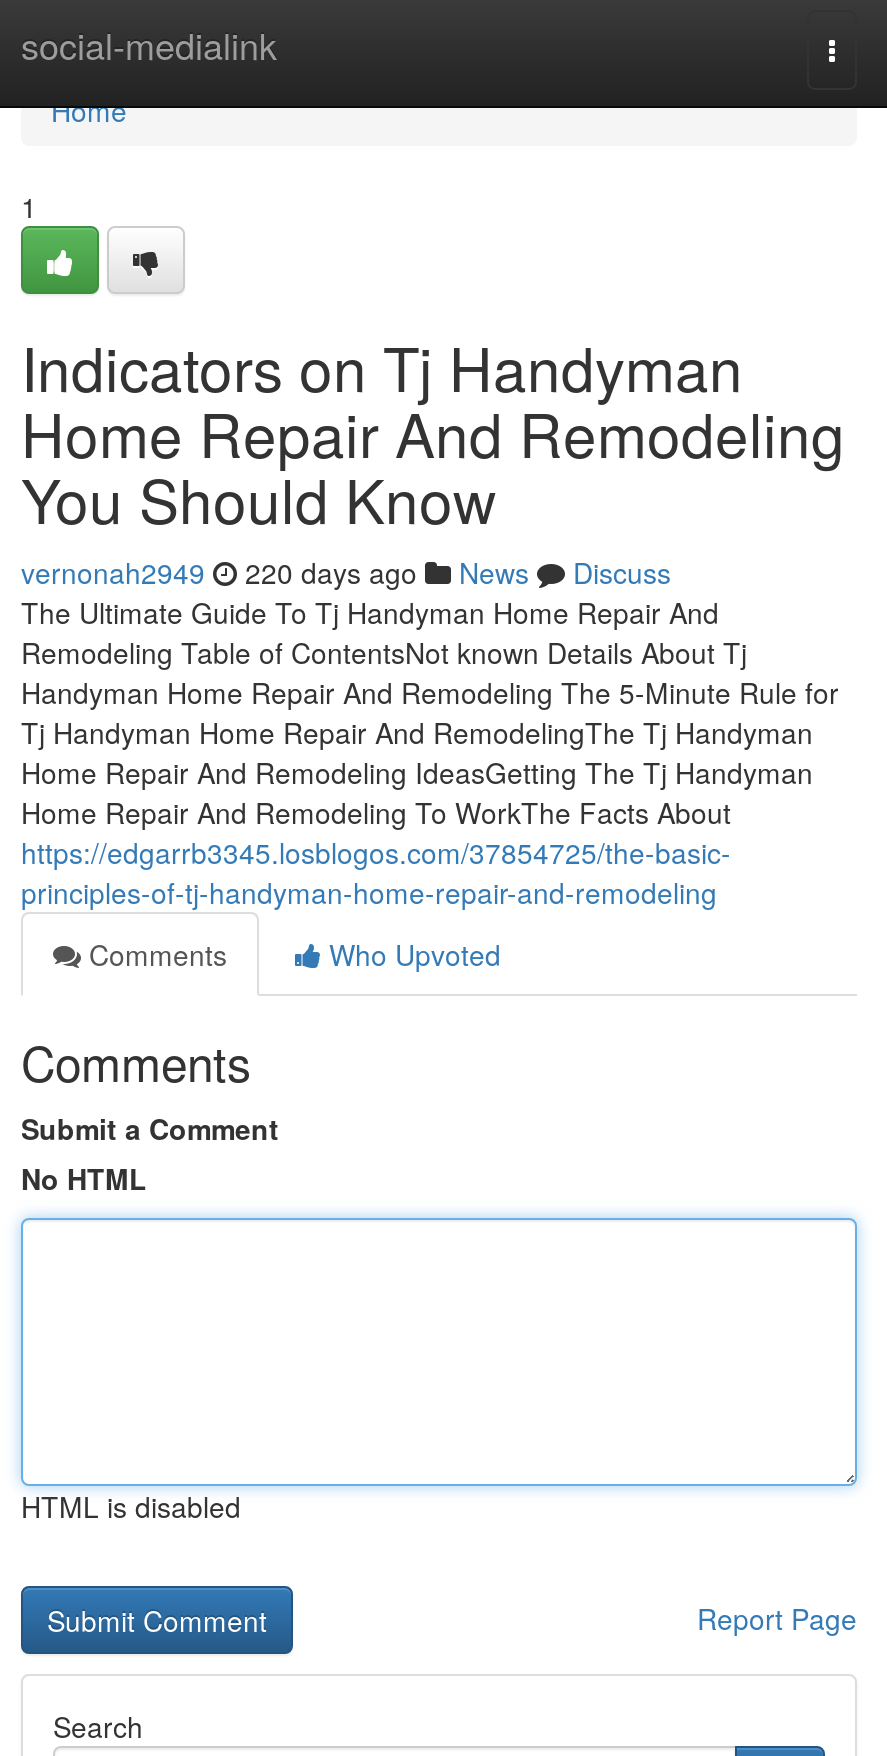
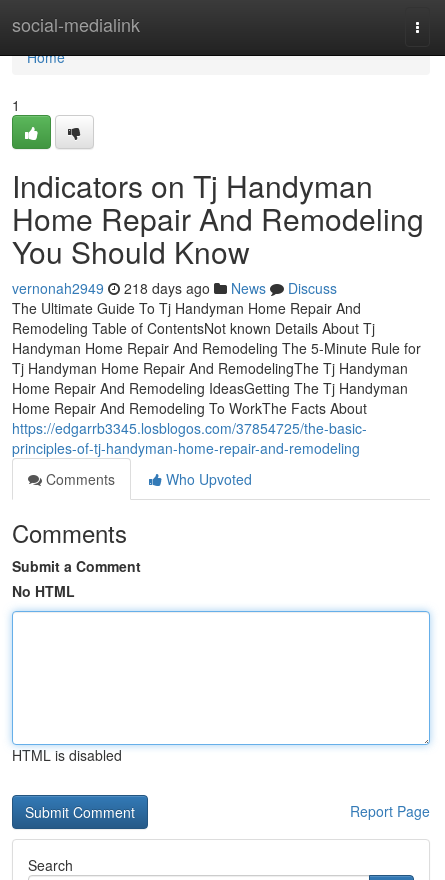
- vernonah2949 220 days ago News Discuss
+ vernonah2949 218 days ago News Discuss
